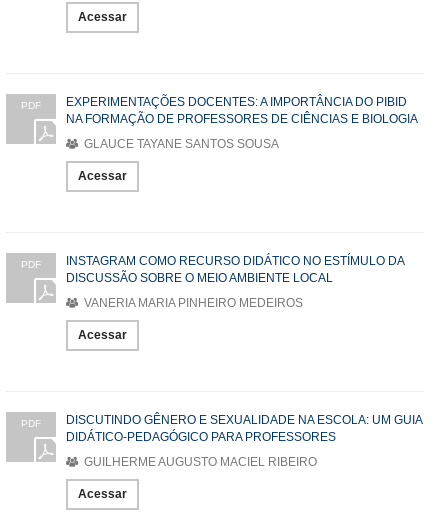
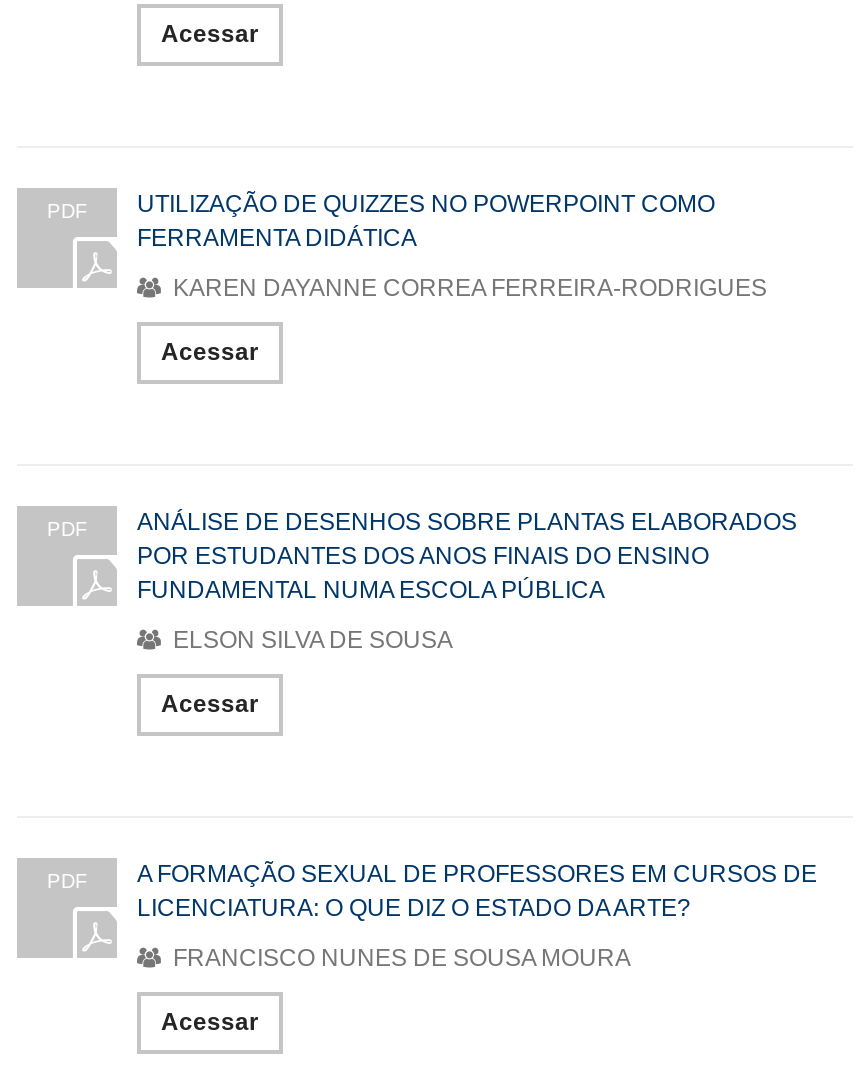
- EXPERIMENTAÇÕES DOCENTES: A IMPORTÂNCIA DO PIBID
- NA FORMAÇÃO DE PROFESSORES DE CIÊNCIAS E BIOLOGIA
+ UTILIZAÇÃO DE QUIZZES NO POWERPOINT COMO
+ FERRAMENTA DIDÁTICA

- GLAUCE TAYANE SANTOS SOUSA
+ KAREN DAYANNE CORREA FERREIRA-RODRIGUES

- INSTAGRAM COMO RECURSO DIDÁTICO NO ESTÍMULO DA
- DISCUSSÃO SOBRE O MEIO AMBIENTE LOCAL
+ ANÁLISE DE DESENHOS SOBRE PLANTAS ELABORADOS
+ POR ESTUDANTES DOS ANOS FINAIS DO ENSINO
+ FUNDAMENTAL NUMA ESCOLA PÚBLICA

- VANERIA MARIA PINHEIRO MEDEIROS
+ ELSON SILVA DE SOUSA

- DISCUTINDO GÊNERO E SEXUALIDADE NA ESCOLA: UM GUIA
- DIDÁTICO-PEDAGÓGICO PARA PROFESSORES
+ A FORMAÇÃO SEXUAL DE PROFESSORES EM CURSOS DE
+ LICENCIATURA: O QUE DIZ O ESTADO DA ARTE?

- GUILHERME AUGUSTO MACIEL RIBEIRO
+ FRANCISCO NUNES DE SOUSA MOURA
